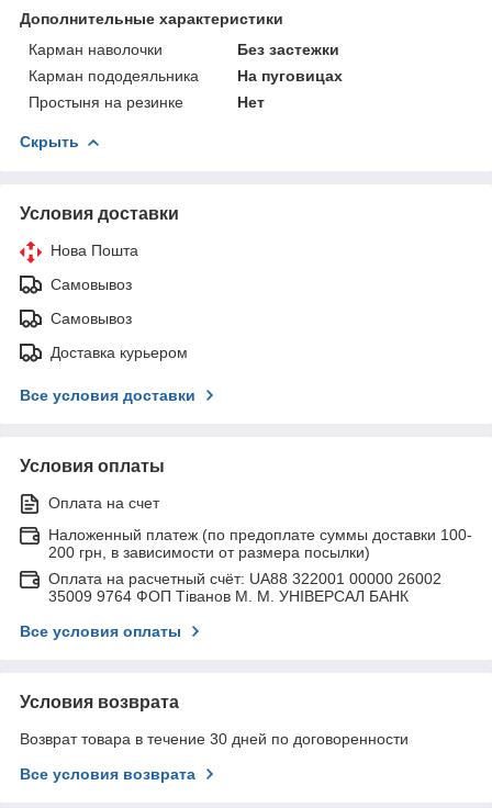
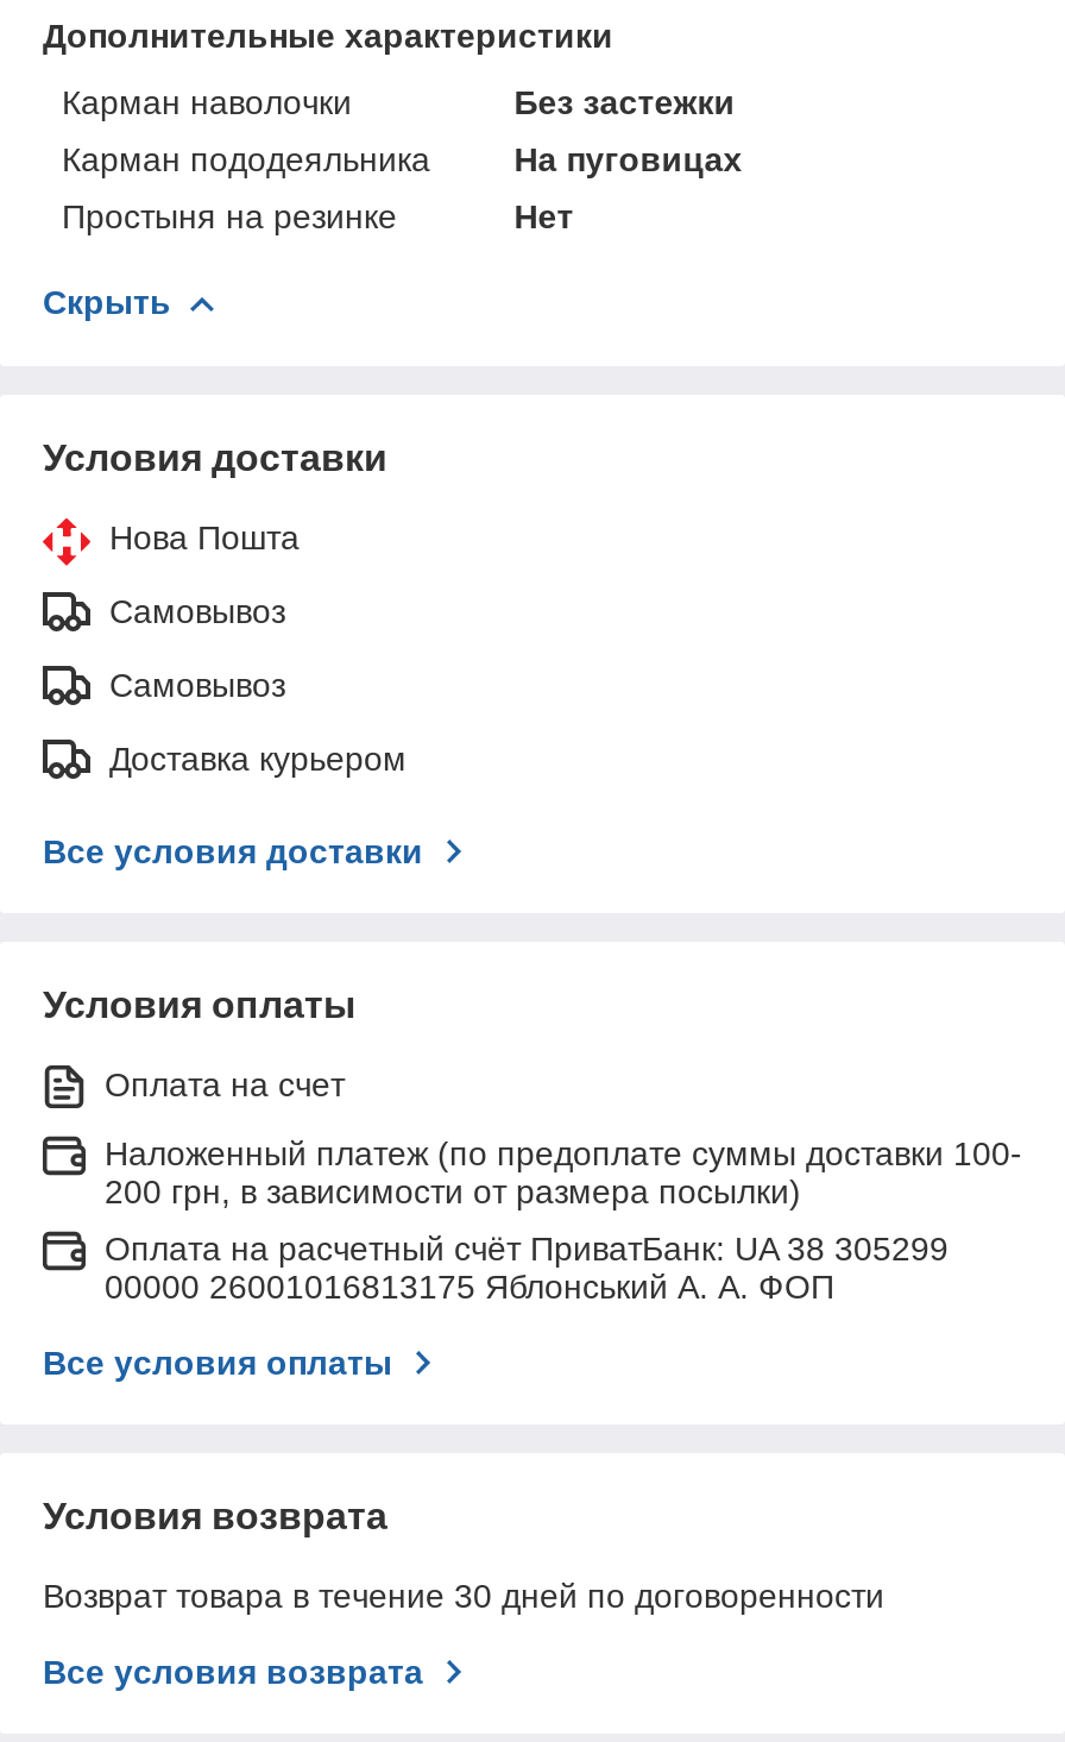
- Оплата на расчетный счёт: UA88 322001 00000 26002
- 35009 9764 ФОП Тіванов М. М. УНІВЕРСАЛ БАНК
+ Оплата на расчетный счёт ПриватБанк: UA 38 305299
+ 00000 26001016813175 Яблонський А. А. ФОП
